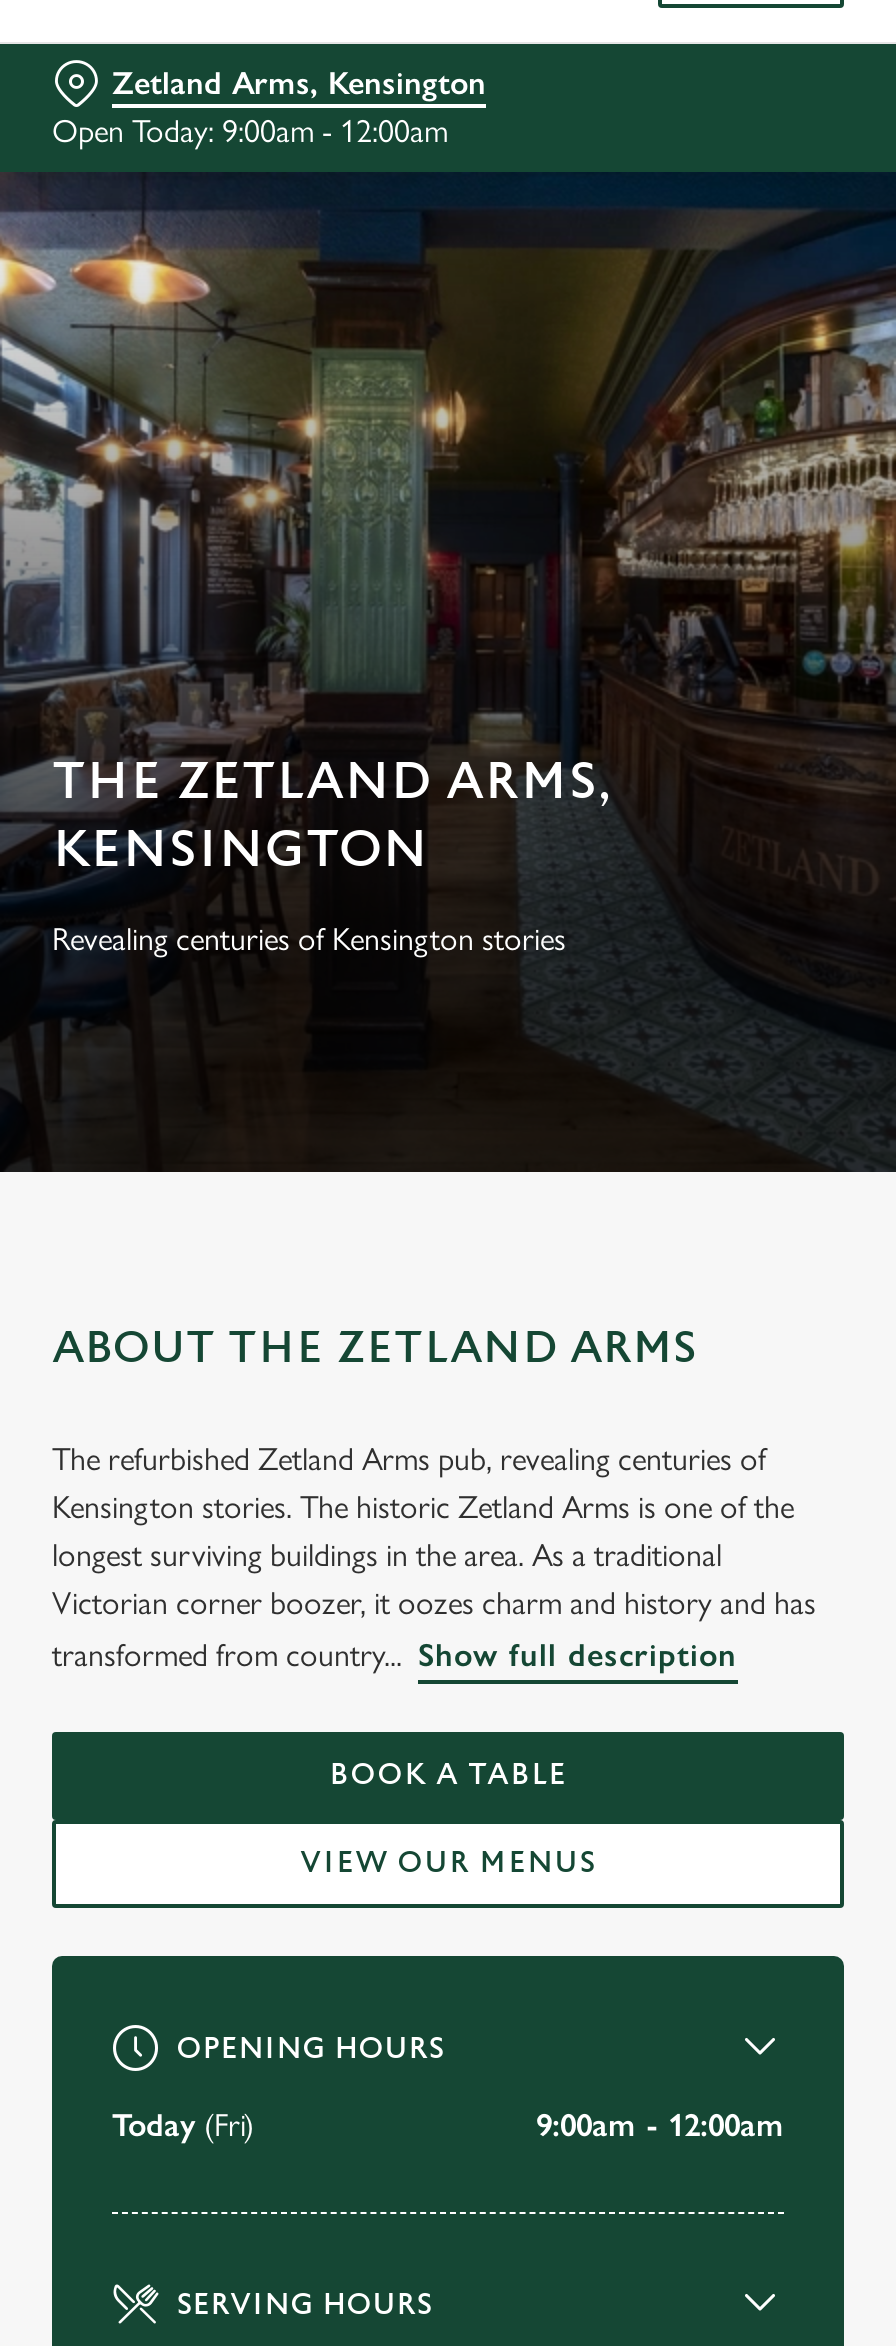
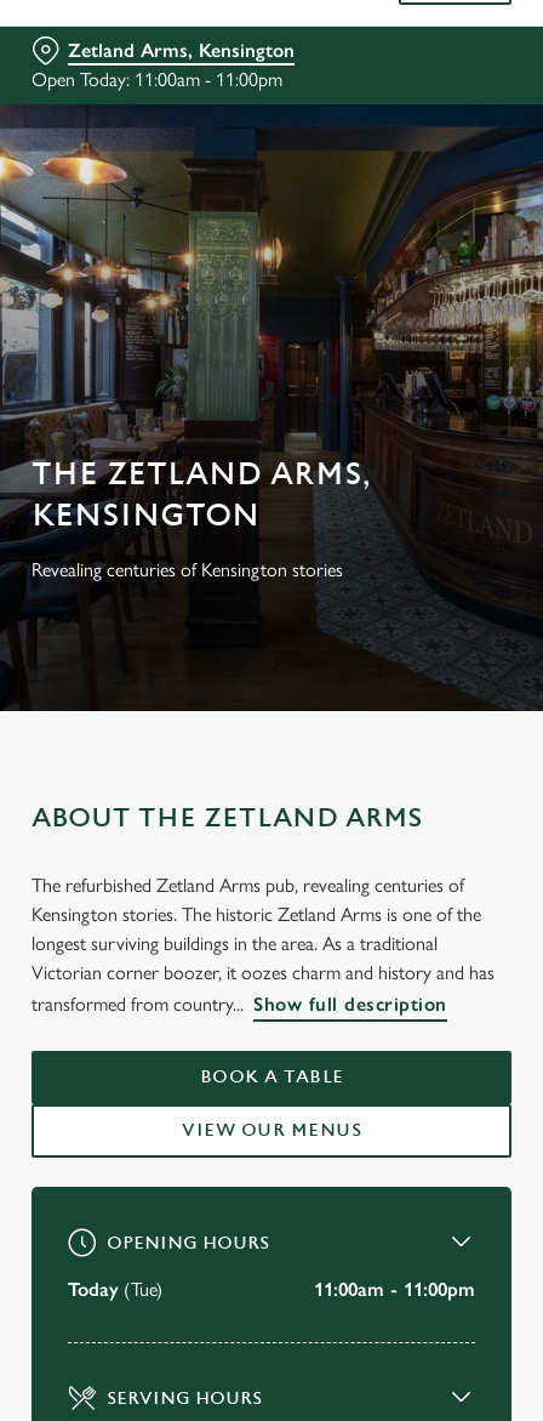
- Open Today: 9:00am - 12:00am
+ Open Today: 11:00am - 11:00pm

- Today (Fri)
- 9:00am - 12:00am
+ Today (Tue)
+ 11:00am - 11:00pm
